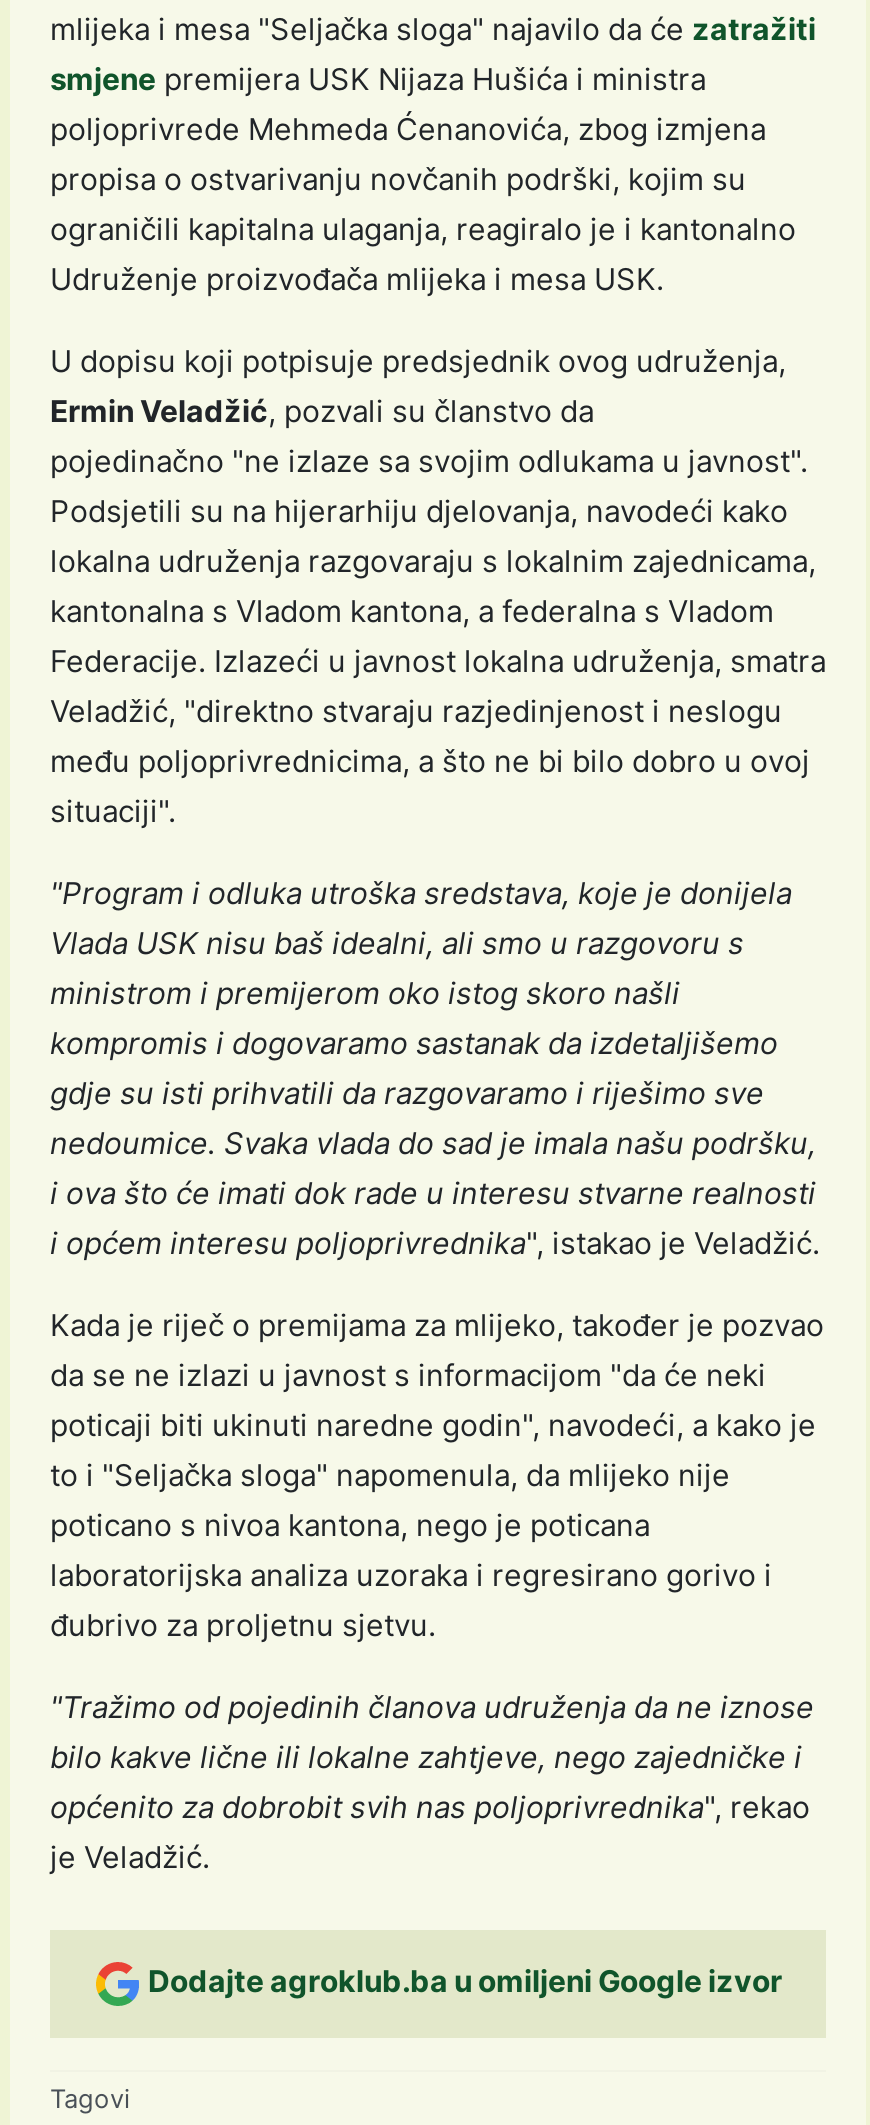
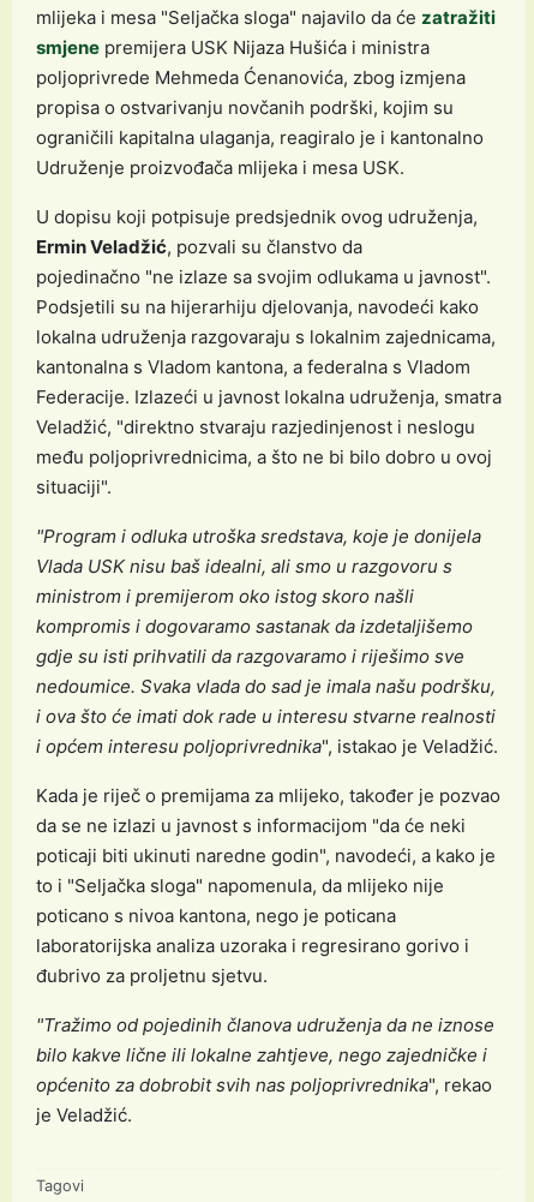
- Dodajte agroklub.ba u omiljeni Google izvor
